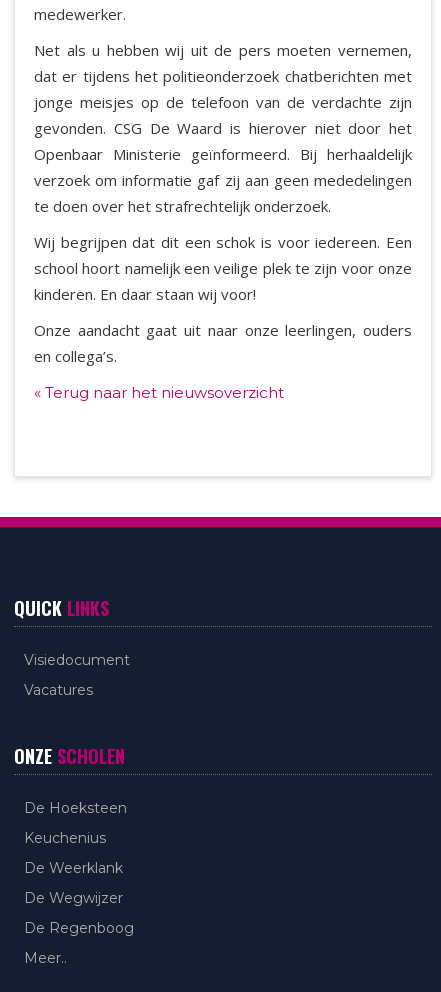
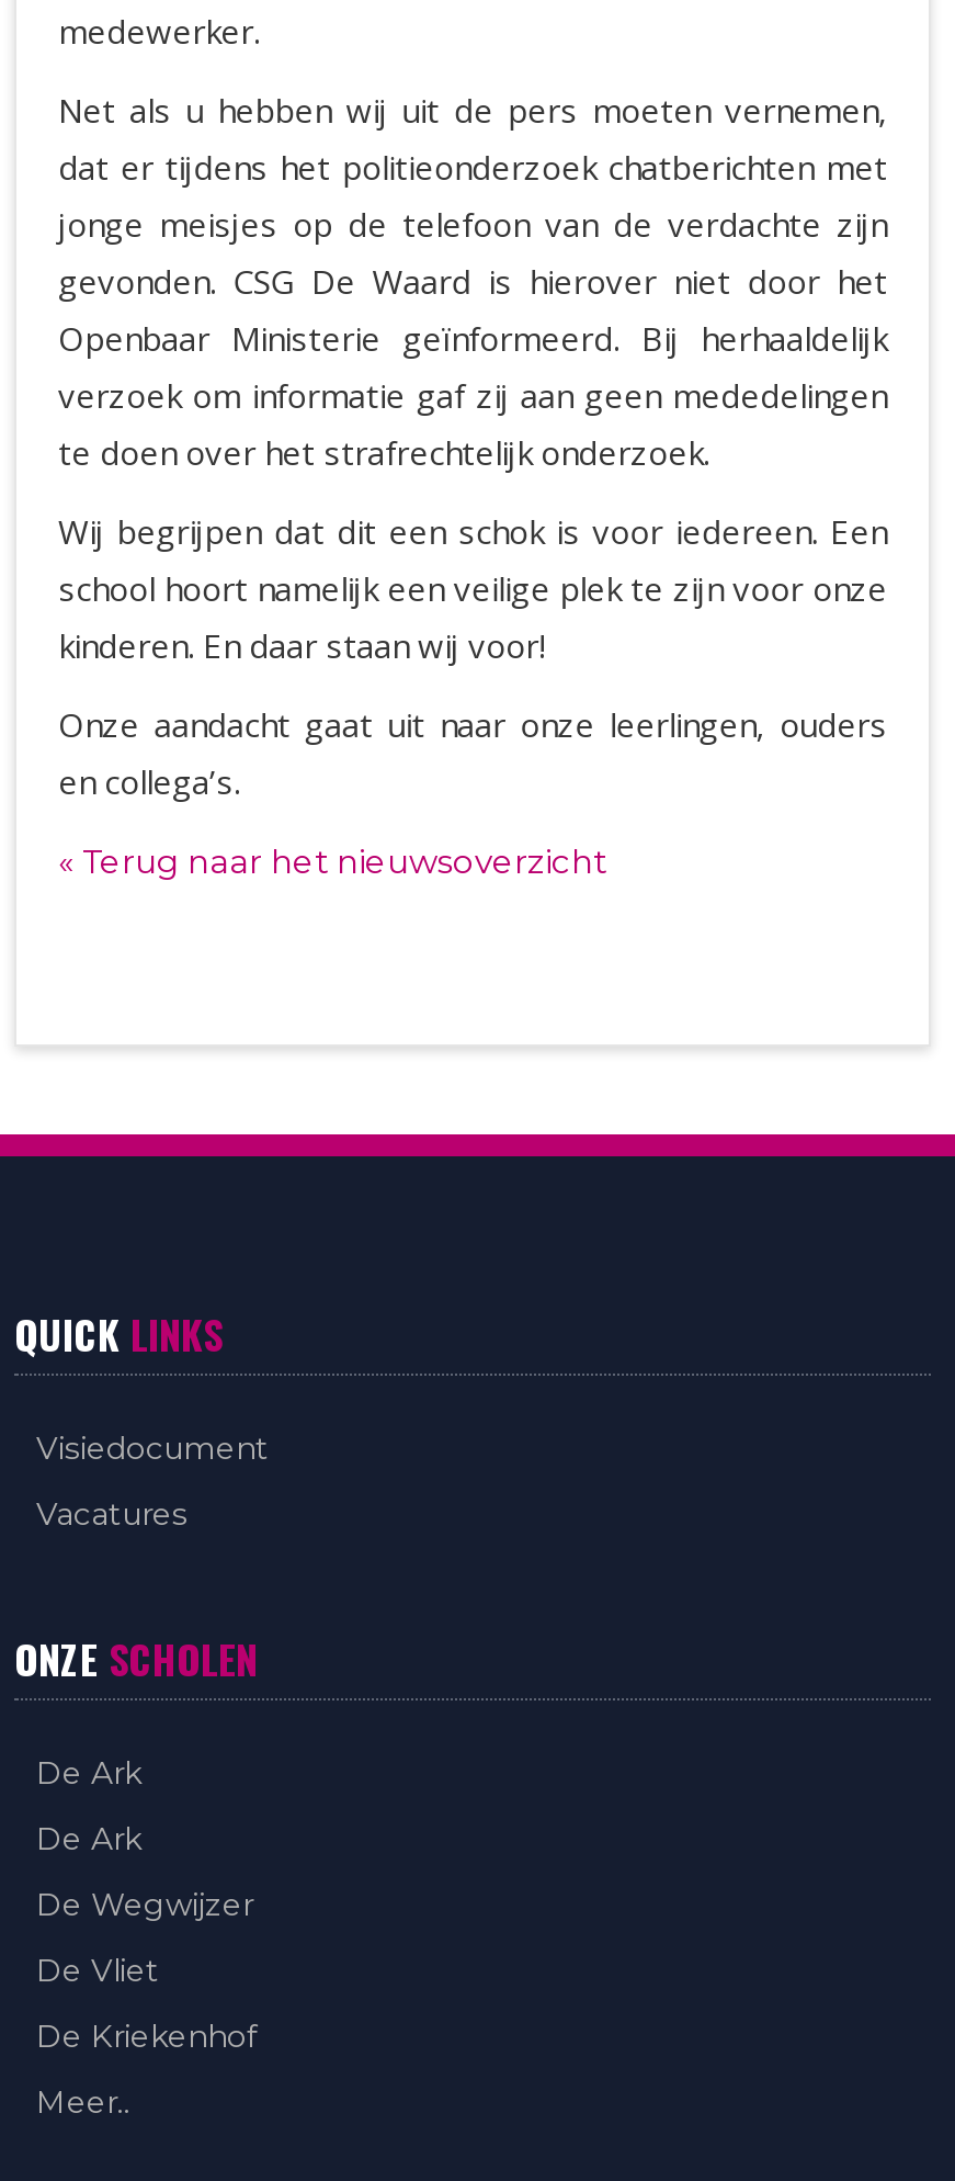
- De Hoeksteen
- Keuchenius
- De Weerklank
+ De Ark
+ De Ark

moved up: De Wegwijzer

- De Regenboog
+ De Vliet
+ De Kriekenhof
